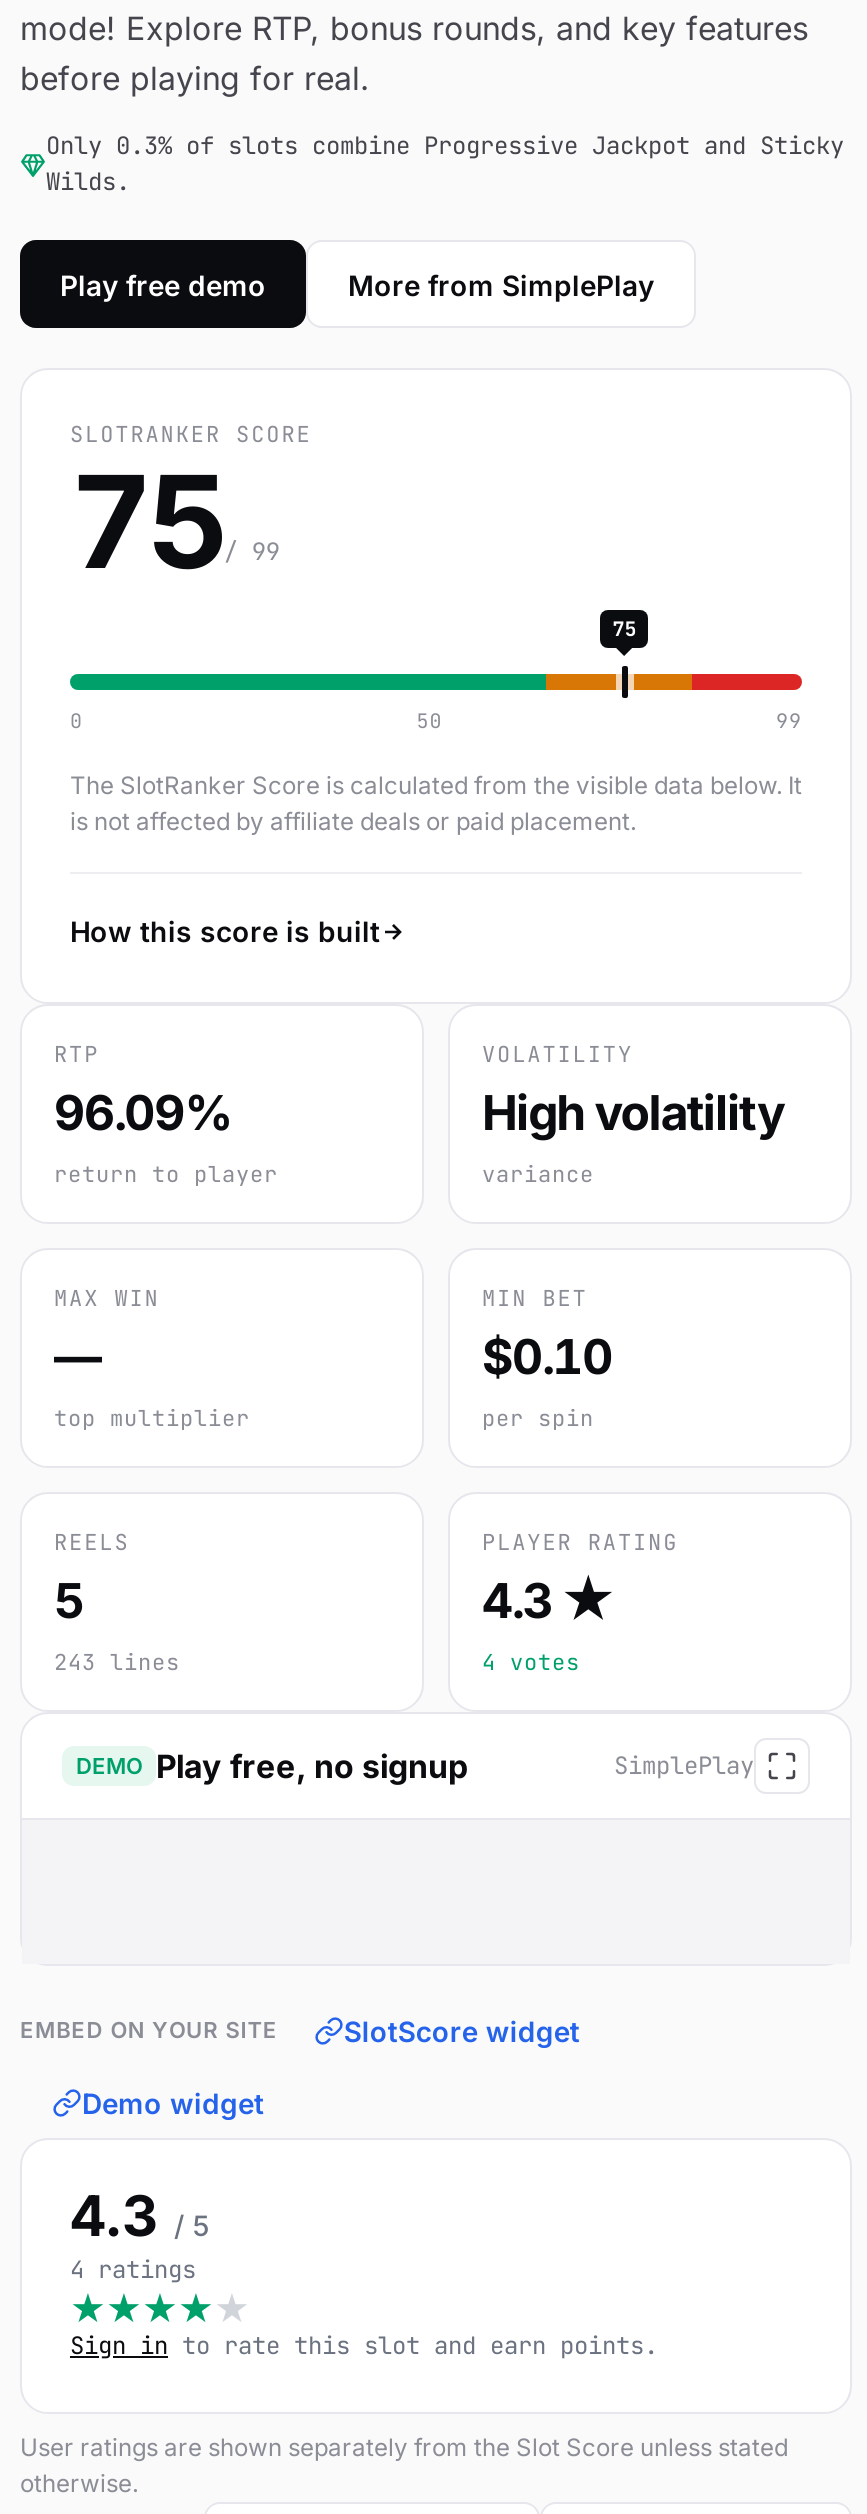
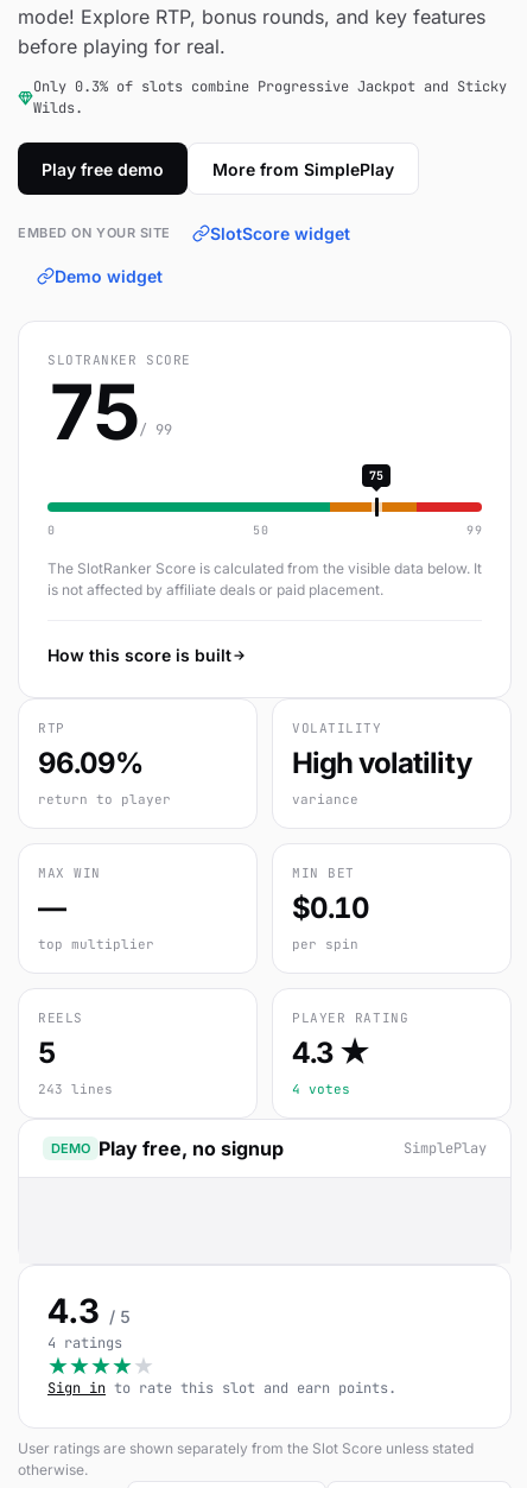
moved down: SLOTRANKER SCORE | 75 | 0 | ... | DEMO Play free, no signup | SimplePlay

moved up: EMBED ON YOUR SITE | SlotScore widget | Demo widget
